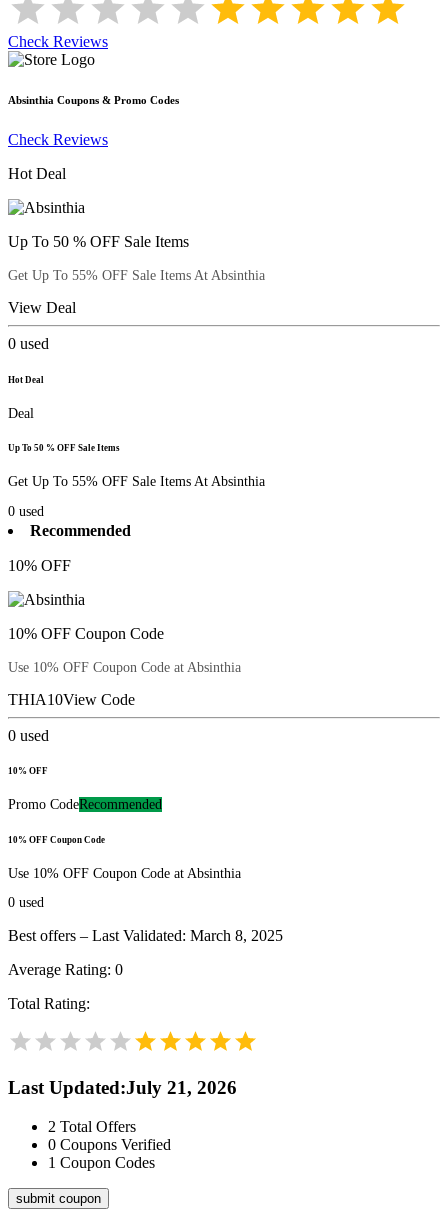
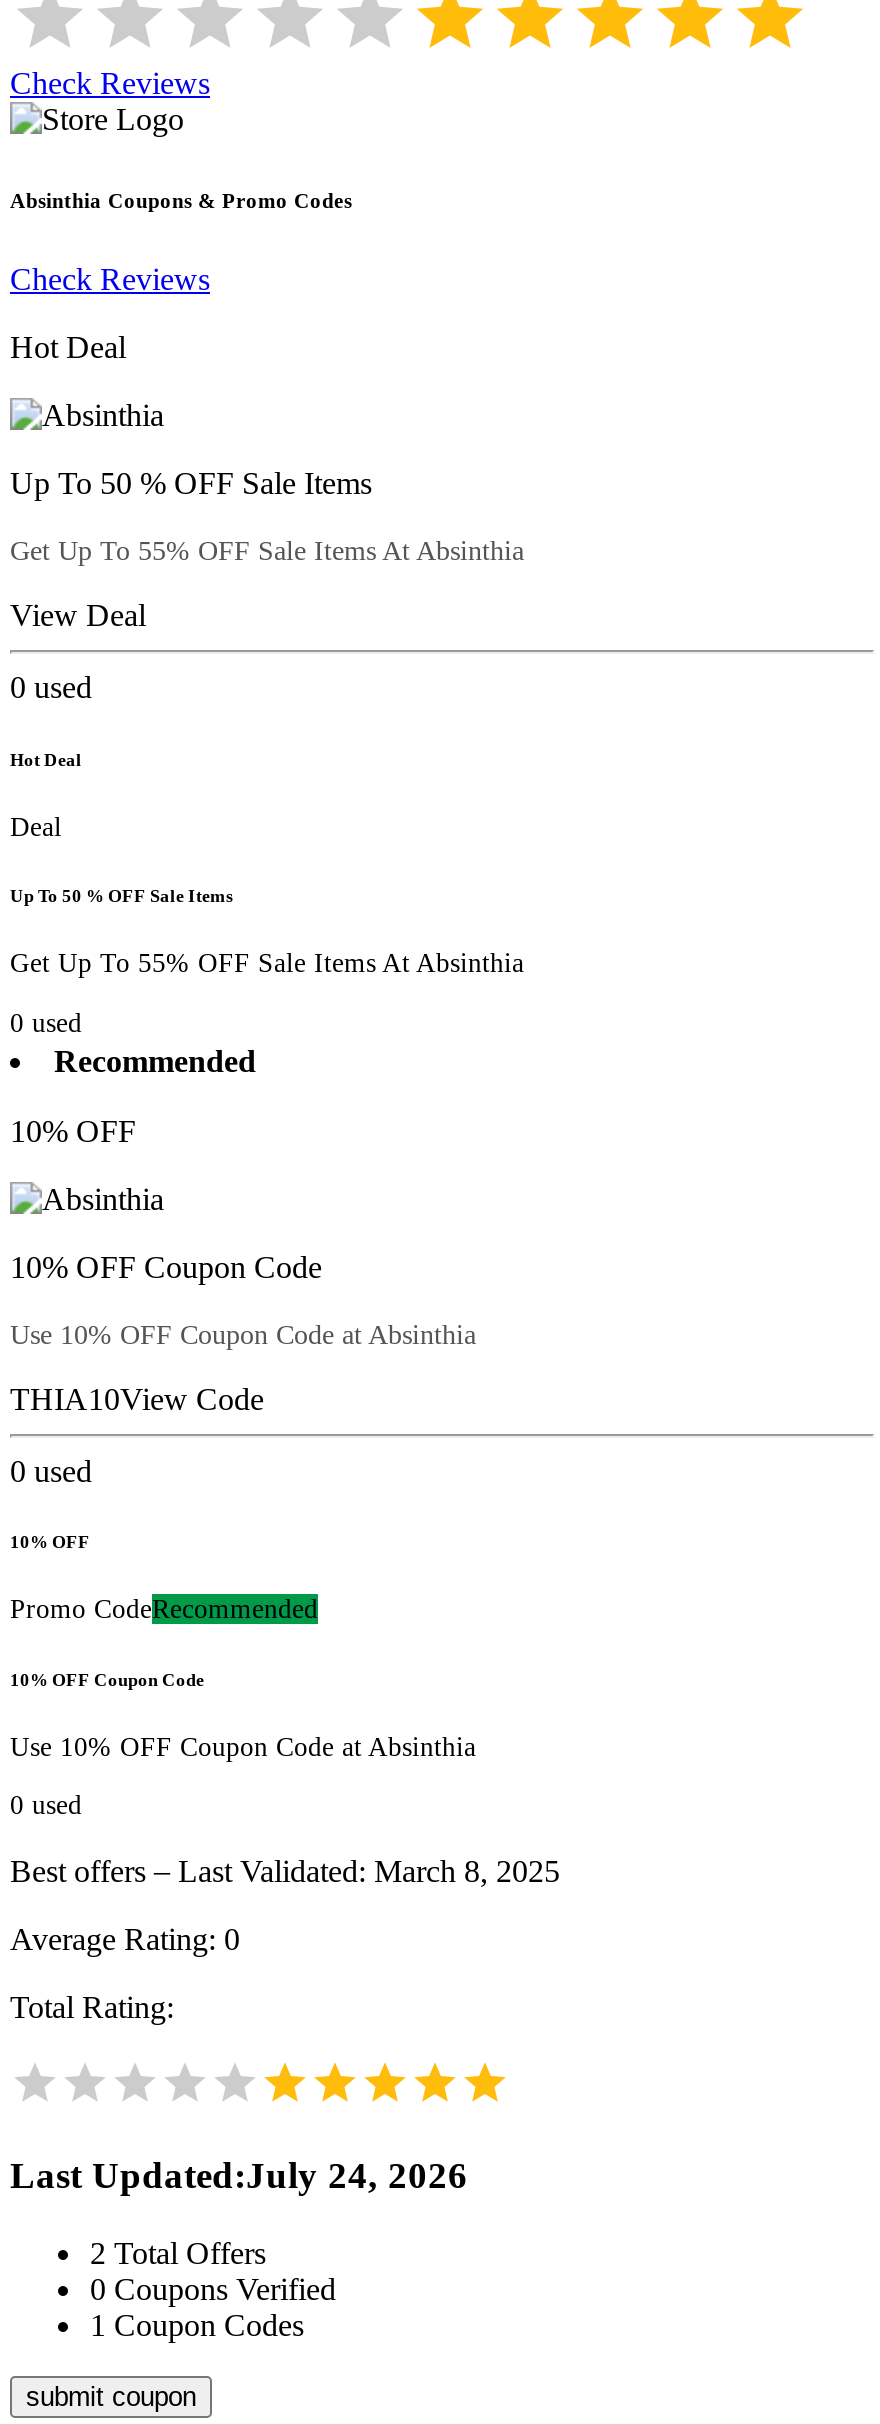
- Last Updated:July 21, 2026
+ Last Updated:July 24, 2026
